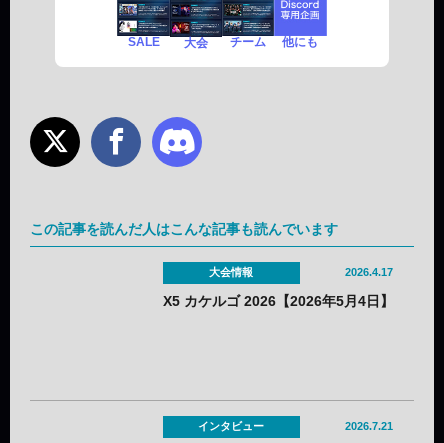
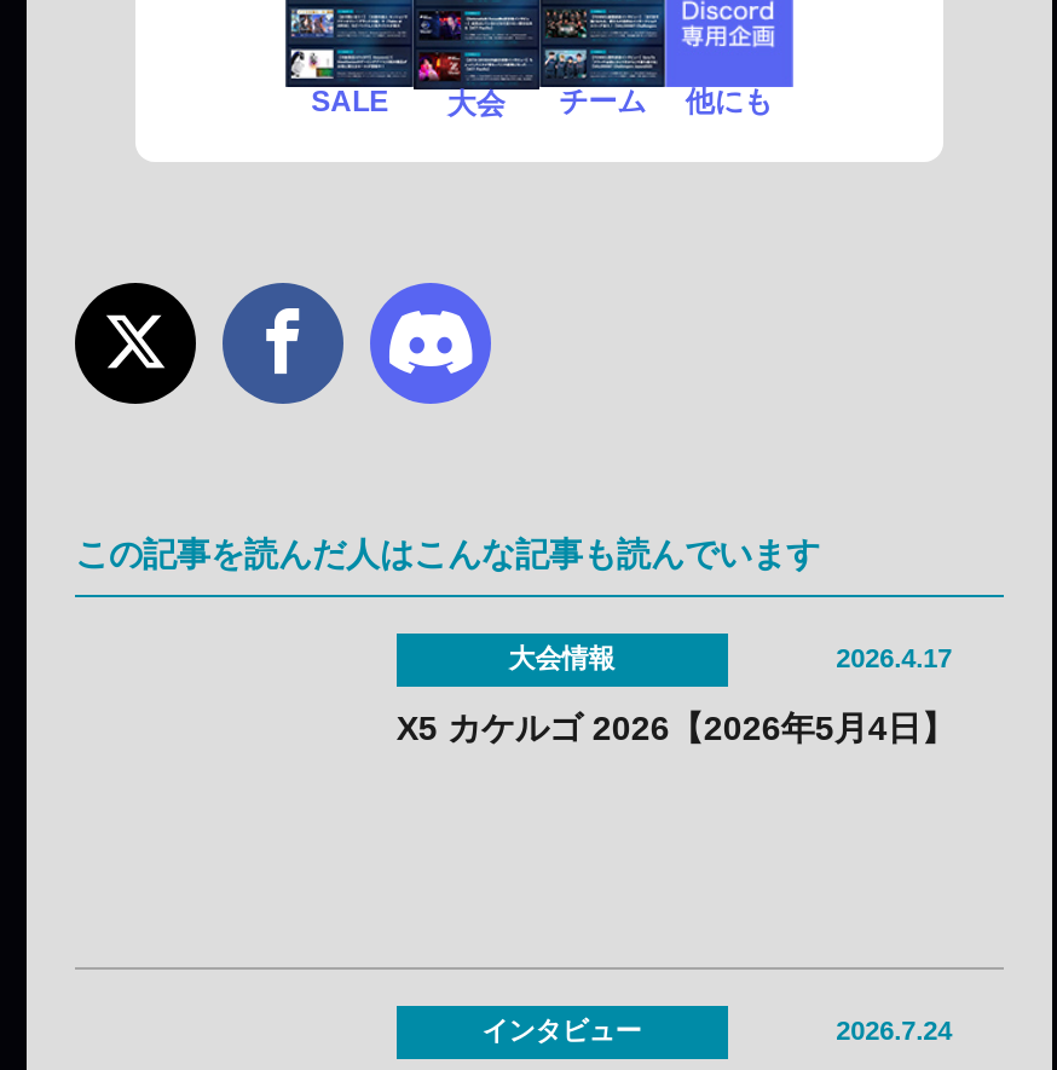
- 2026.7.21
+ 2026.7.24
